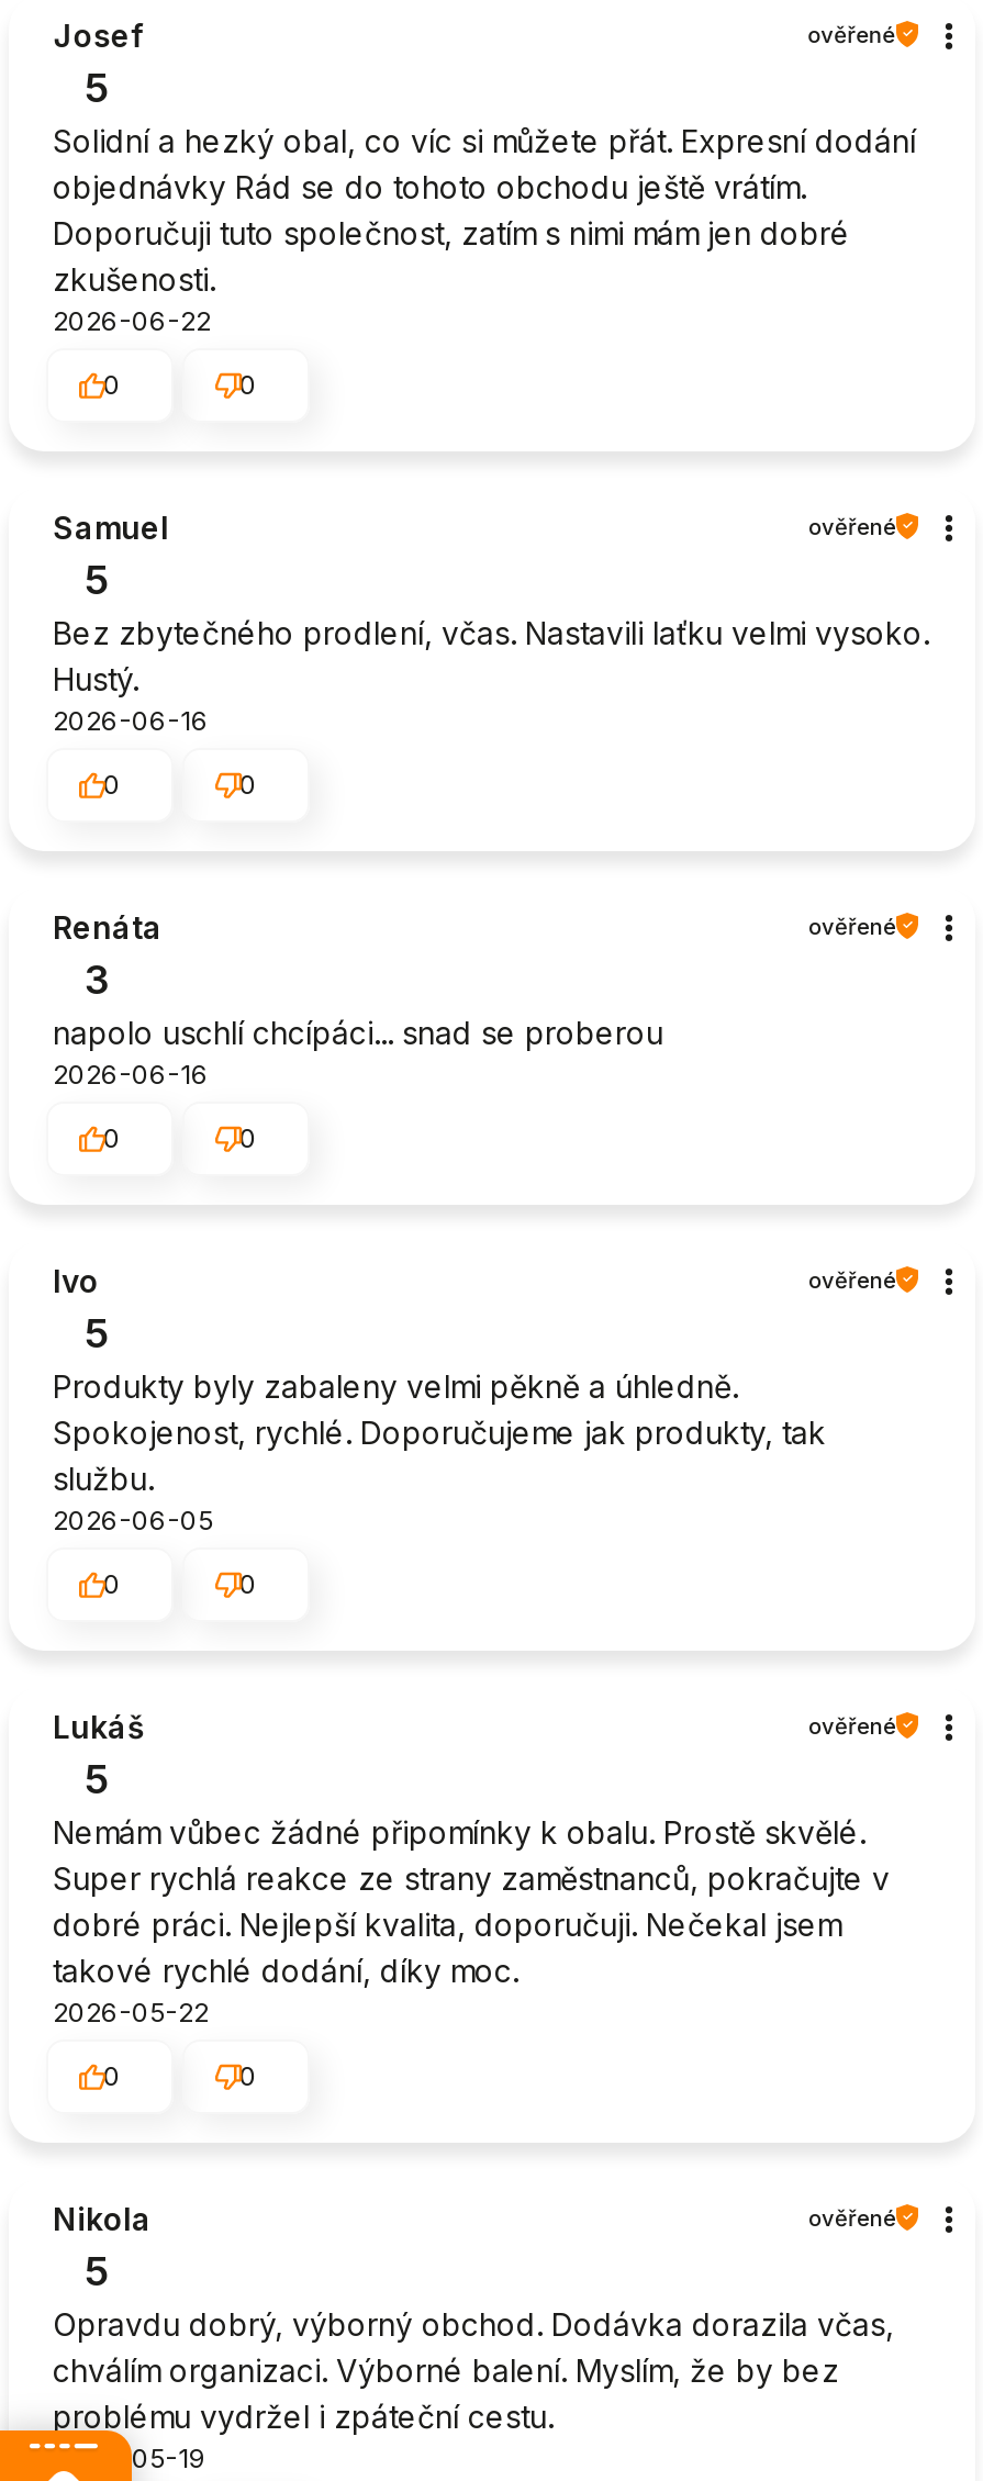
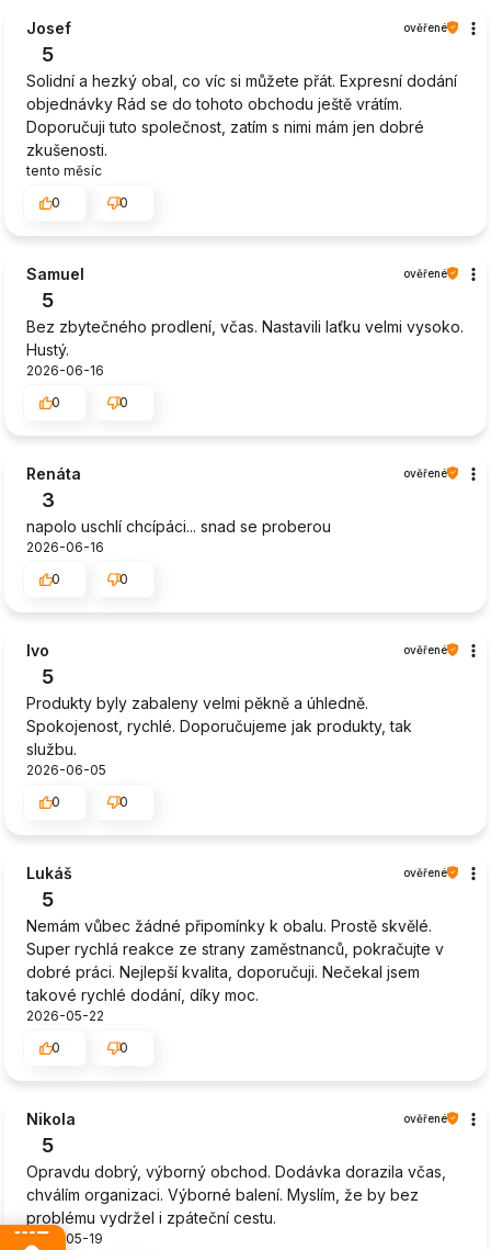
- 2026-06-22
+ tento měsíc
